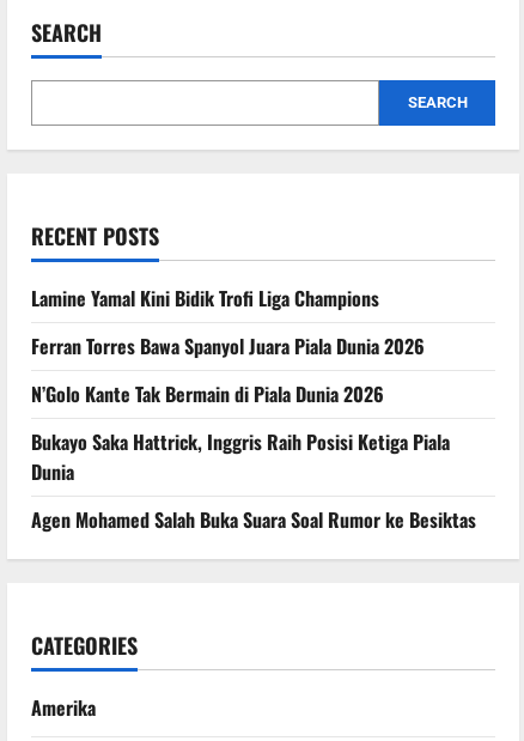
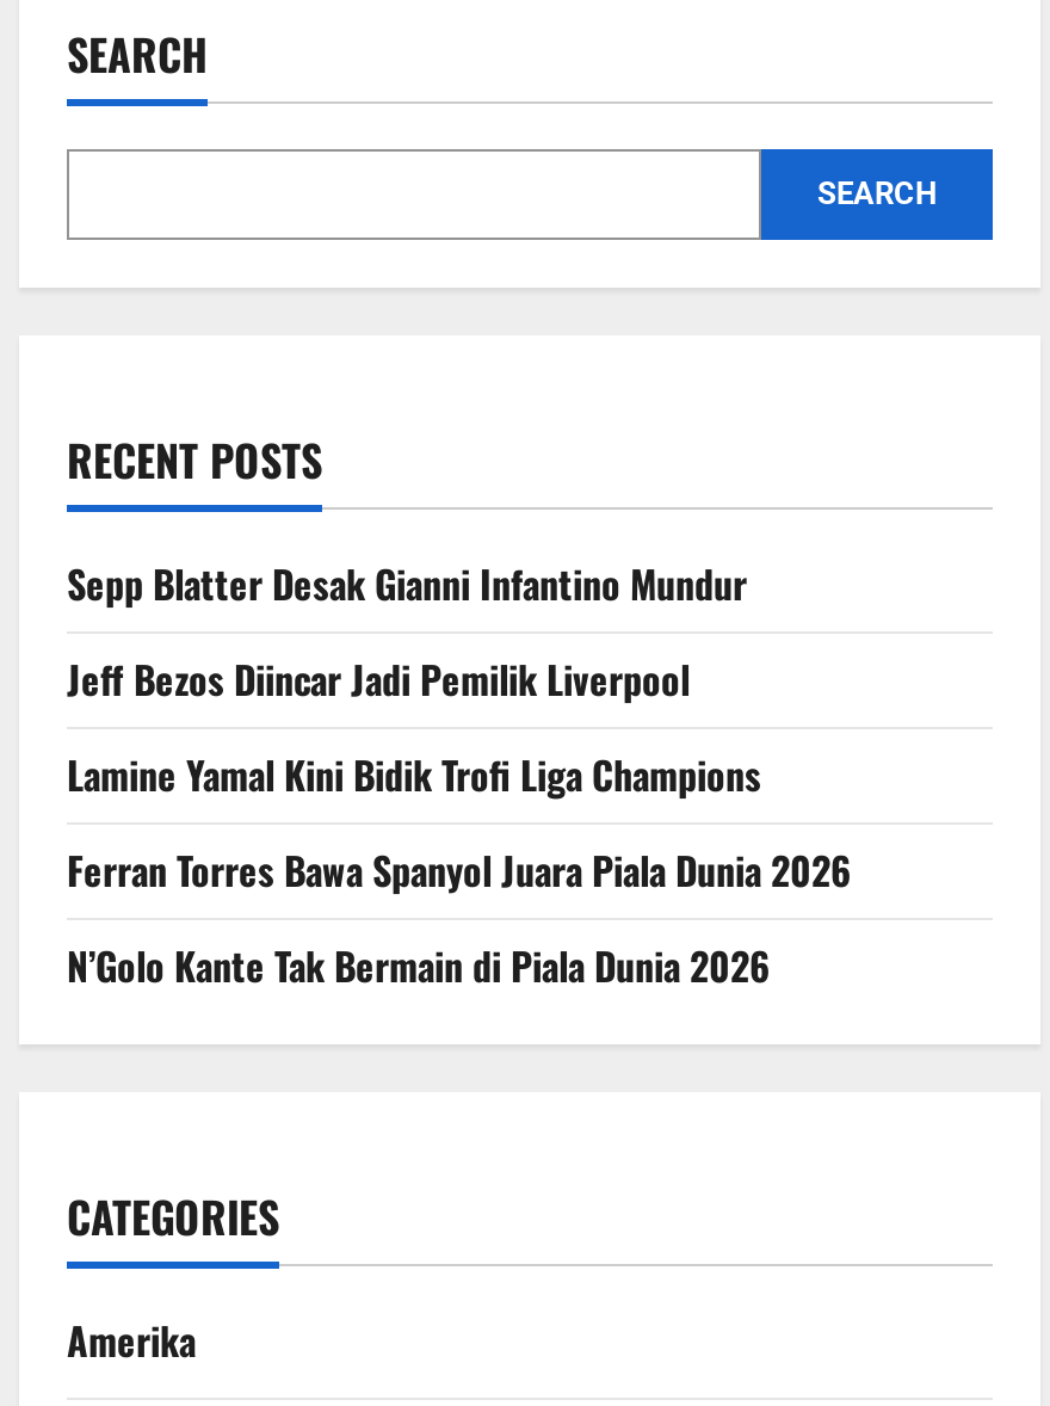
+ Sepp Blatter Desak Gianni Infantino Mundur
+ Jeff Bezos Diincar Jadi Pemilik Liverpool

moved down: Lamine Yamal Kini Bidik Trofi Liga Champions | Ferran Torres Bawa Spanyol Juara Piala Dunia 2026 | N’Golo Kante Tak Bermain di Piala Dunia 2026

- Bukayo Saka Hattrick, Inggris Raih Posisi Ketiga Piala
- Dunia
- Agen Mohamed Salah Buka Suara Soal Rumor ke Besiktas
